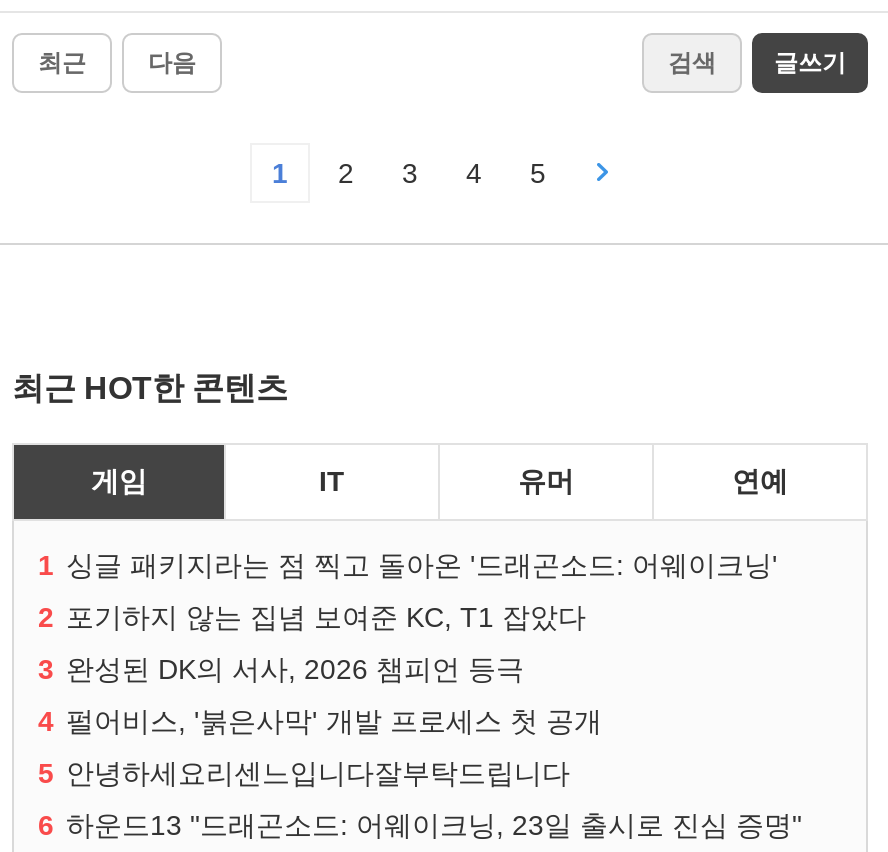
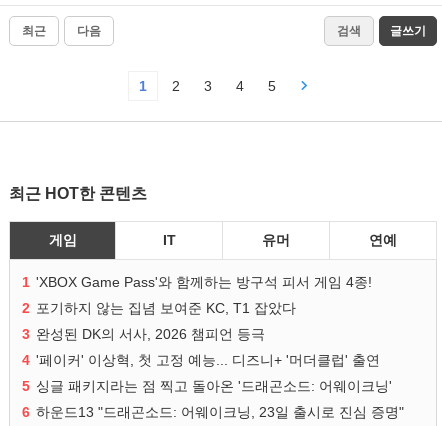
- 1 싱글 패키지라는 점 찍고 돌아온 '드래곤소드: 어웨이크닝'
+ 1 'XBOX Game Pass'와 함께하는 방구석 피서 게임 4종!

- 4 펄어비스, '붉은사막' 개발 프로세스 첫 공개
+ 4 '페이커' 이상혁, 첫 고정 예능... 디즈니+ '머더클럽' 출연

- 5 안녕하세요리센느입니다잘부탁드립니다
+ 5 싱글 패키지라는 점 찍고 돌아온 '드래곤소드: 어웨이크닝'
